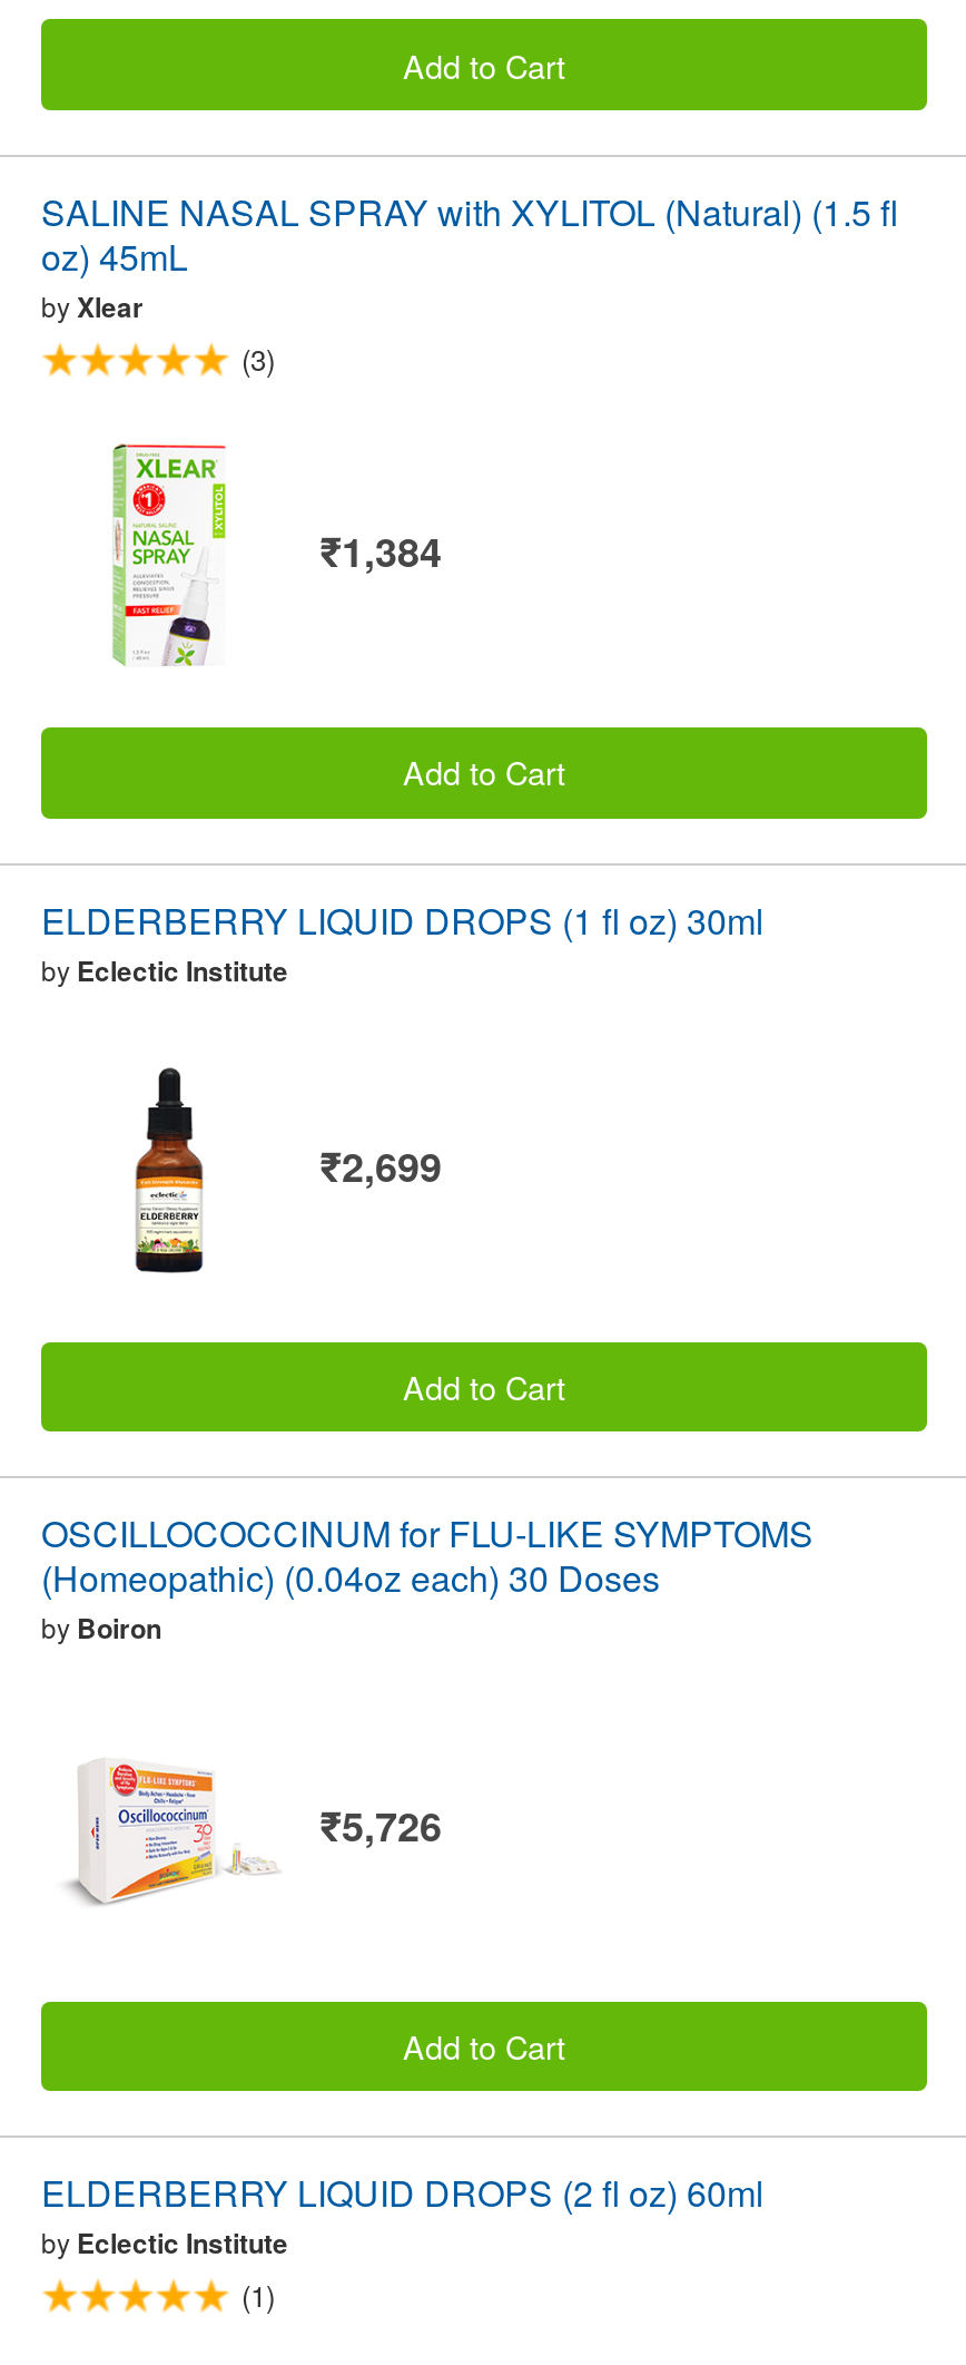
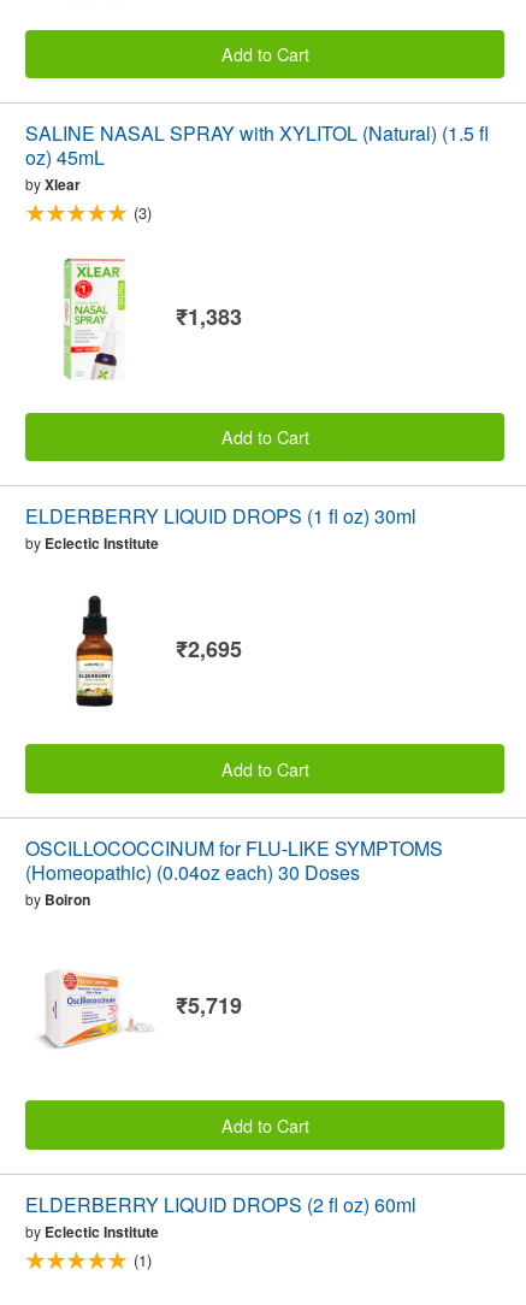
- ₹1,384
+ ₹1,383

- ₹2,699
+ ₹2,695

- ₹5,726
+ ₹5,719
